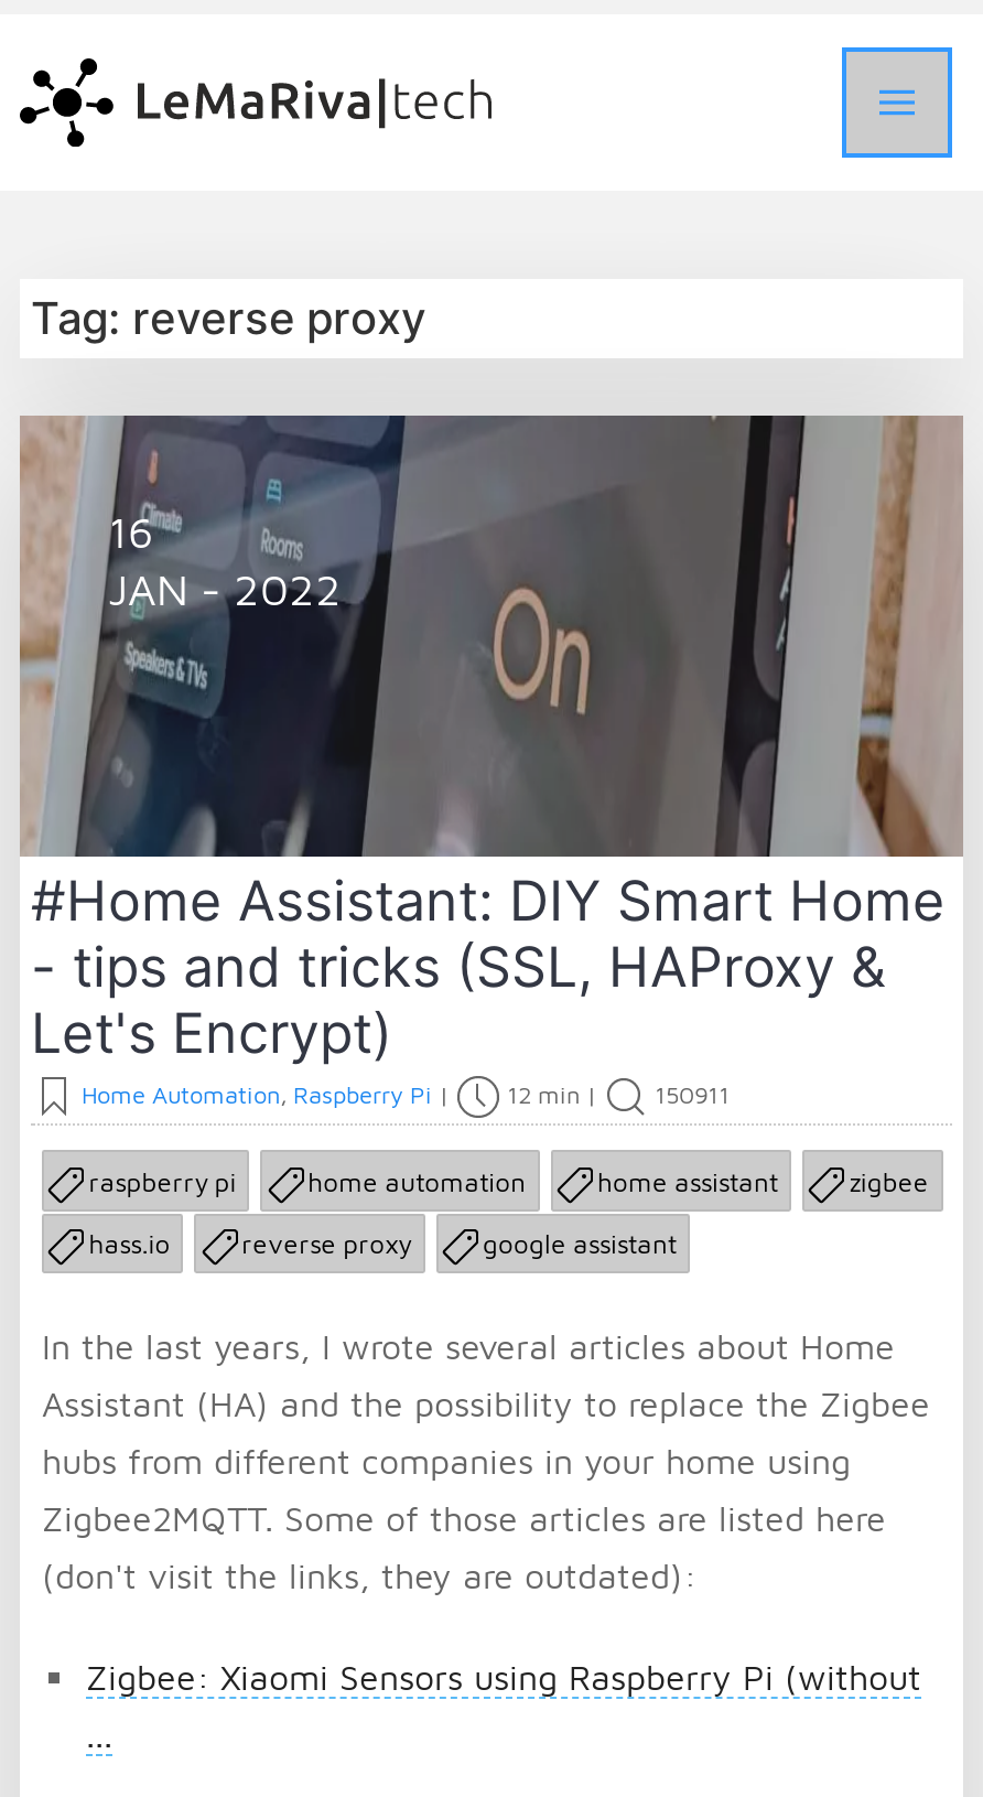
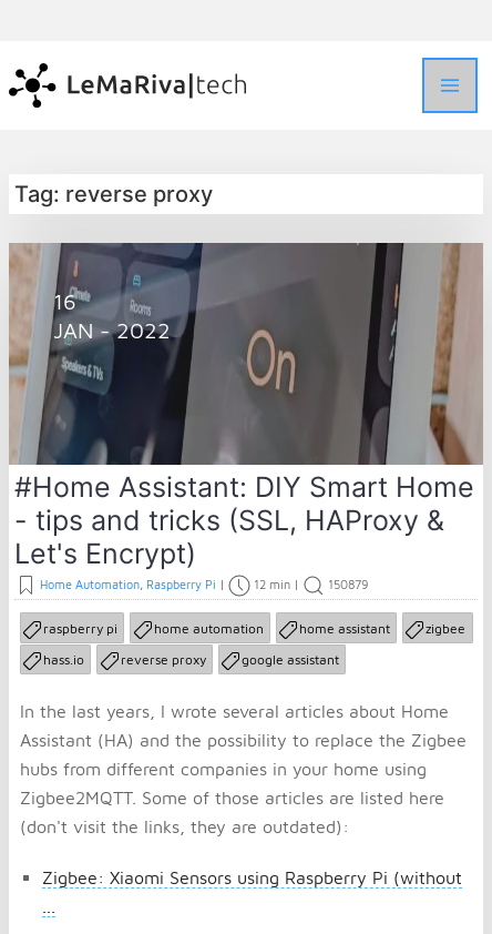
- 150911
+ 150879
